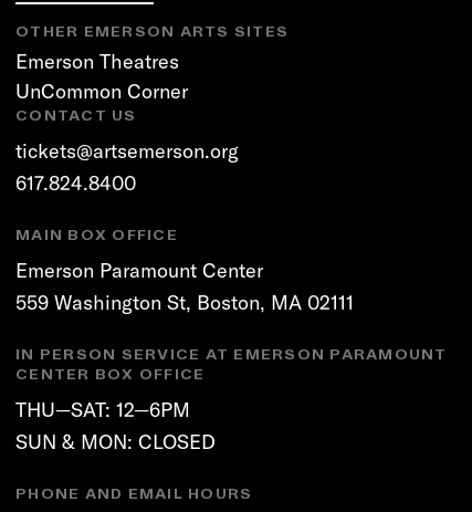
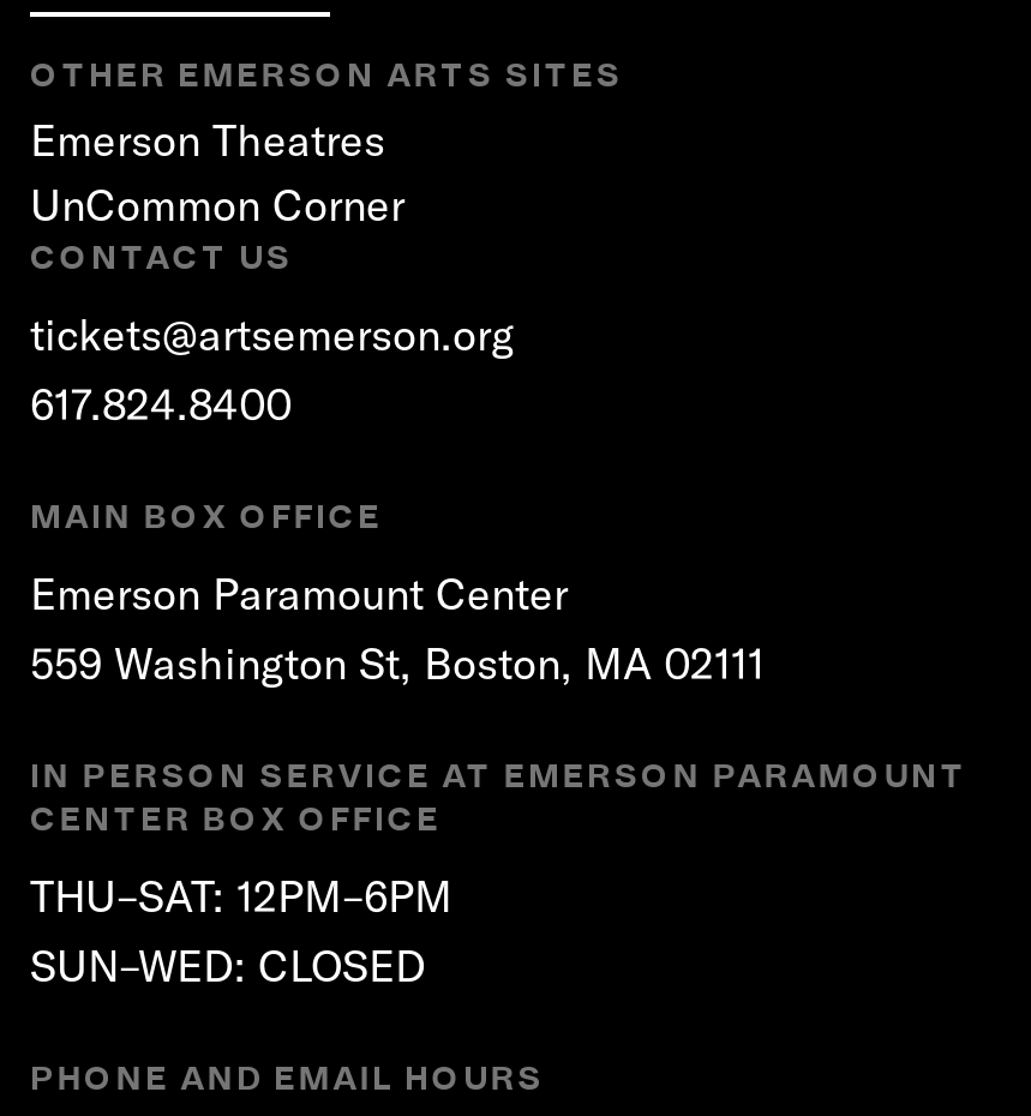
- THU—SAT: 12—6PM
- SUN & MON: CLOSED
+ THU–SAT: 12PM–6PM
+ SUN–WED: CLOSED
